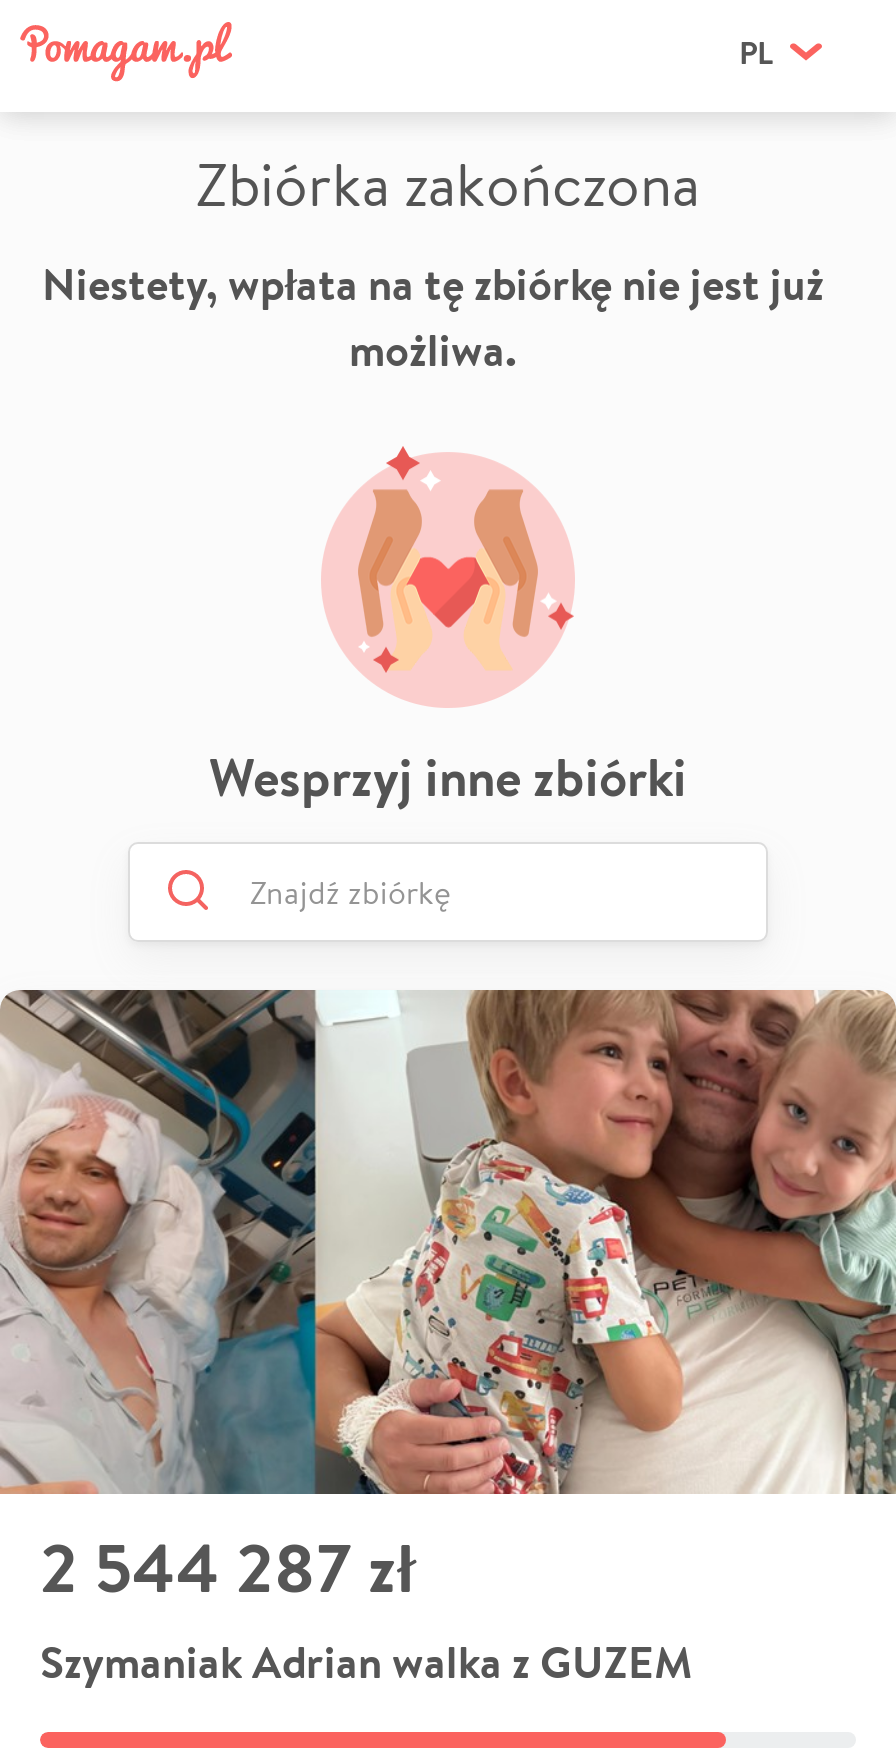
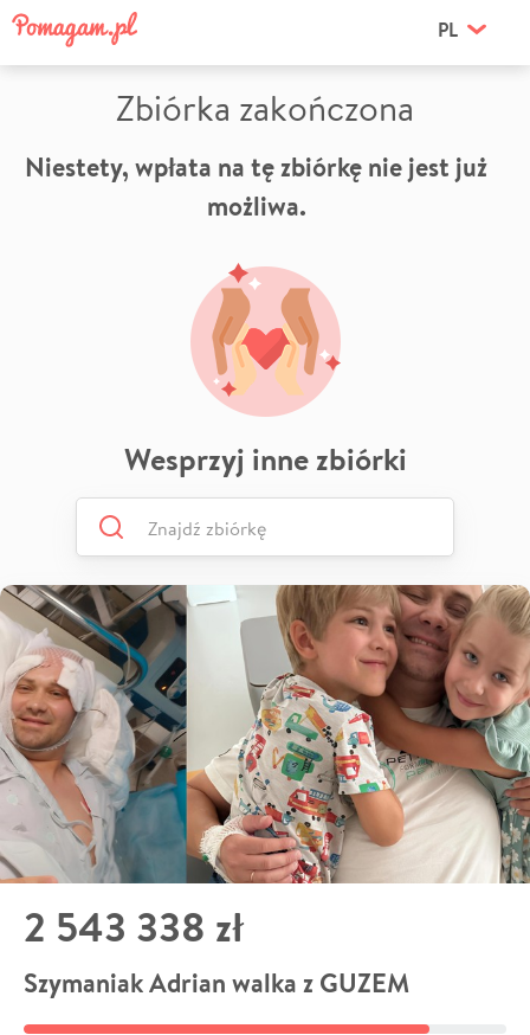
- 2 544 287 zł
+ 2 543 338 zł
